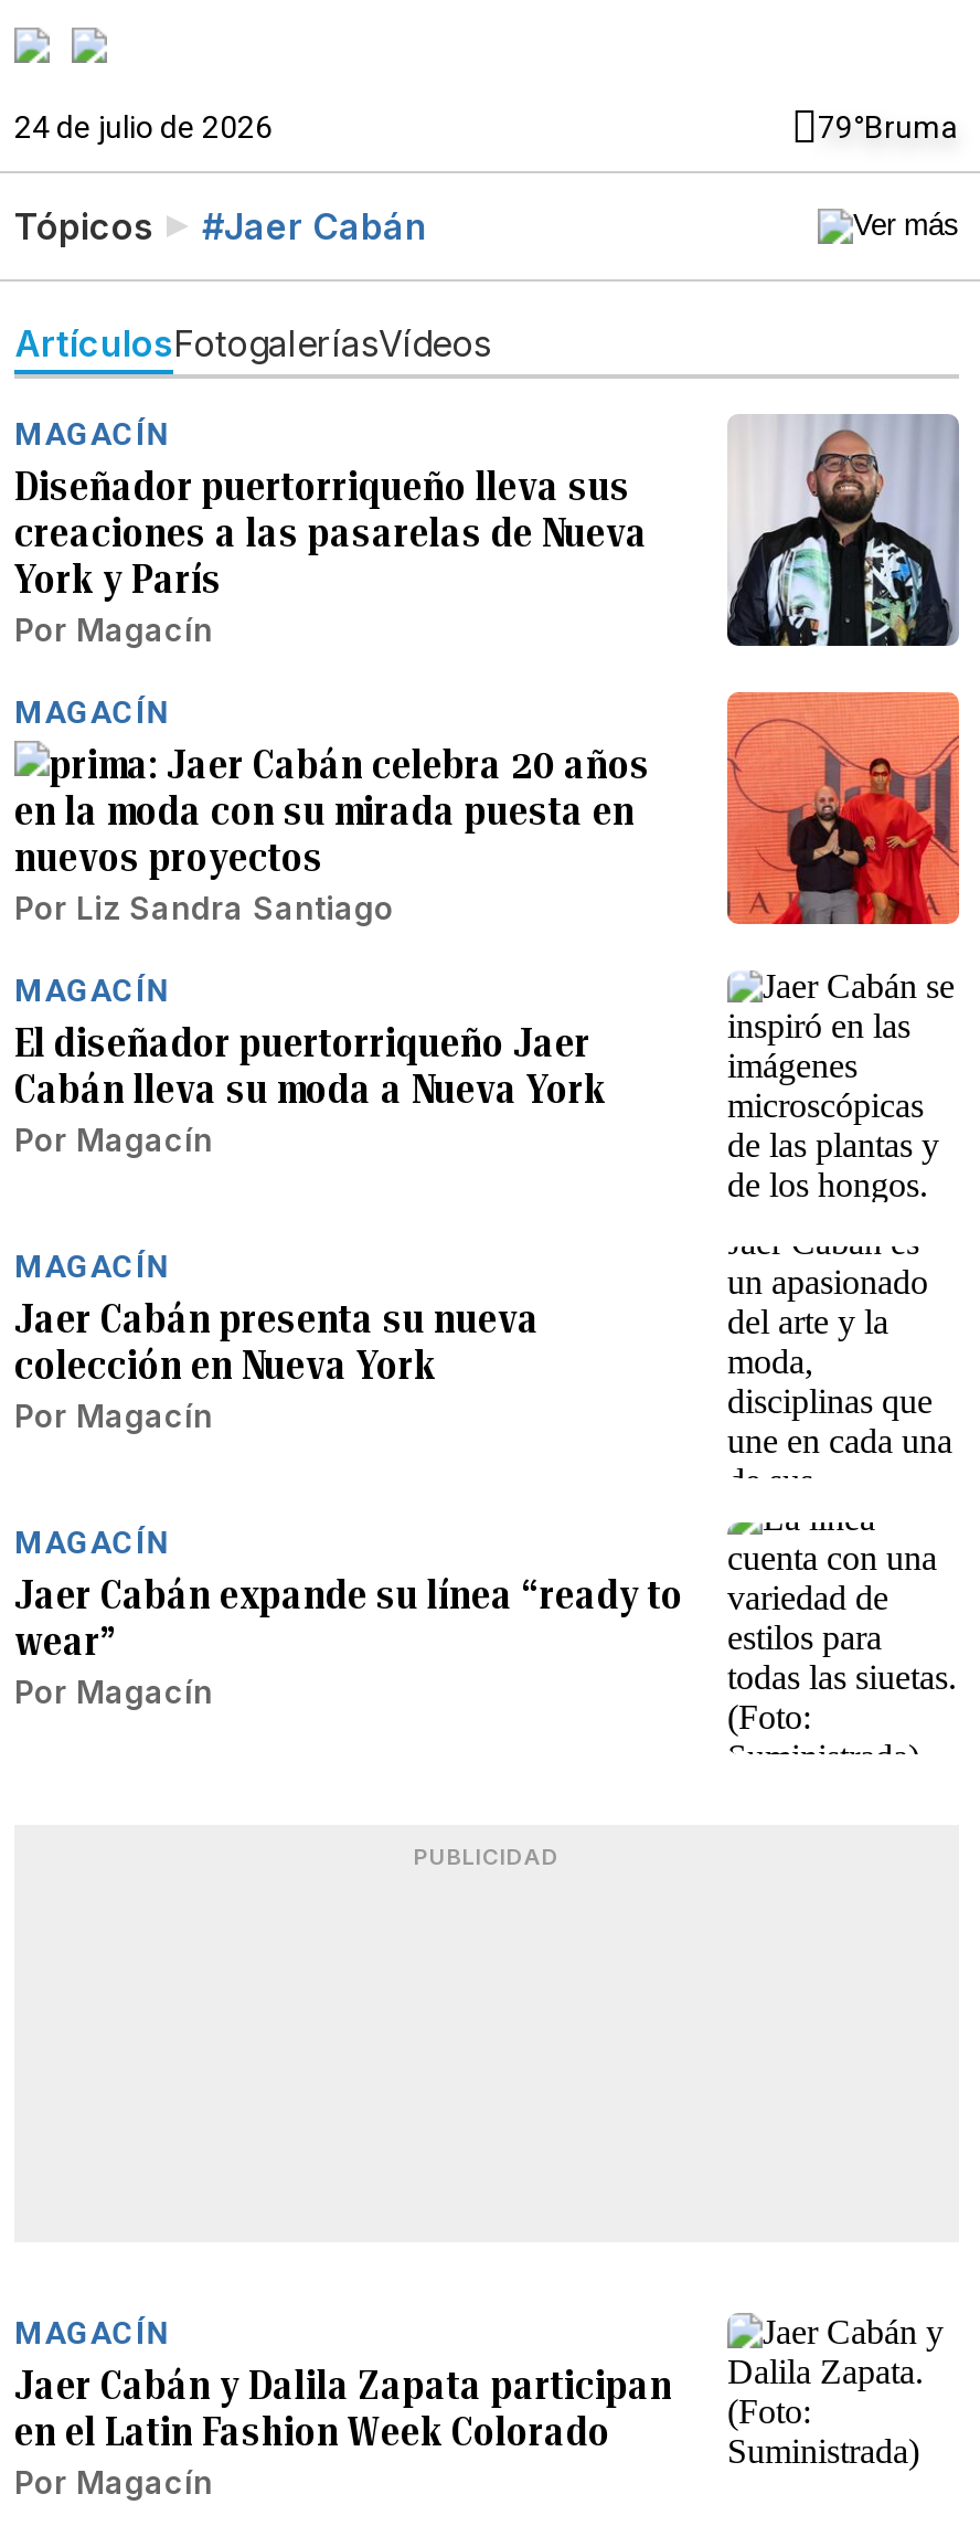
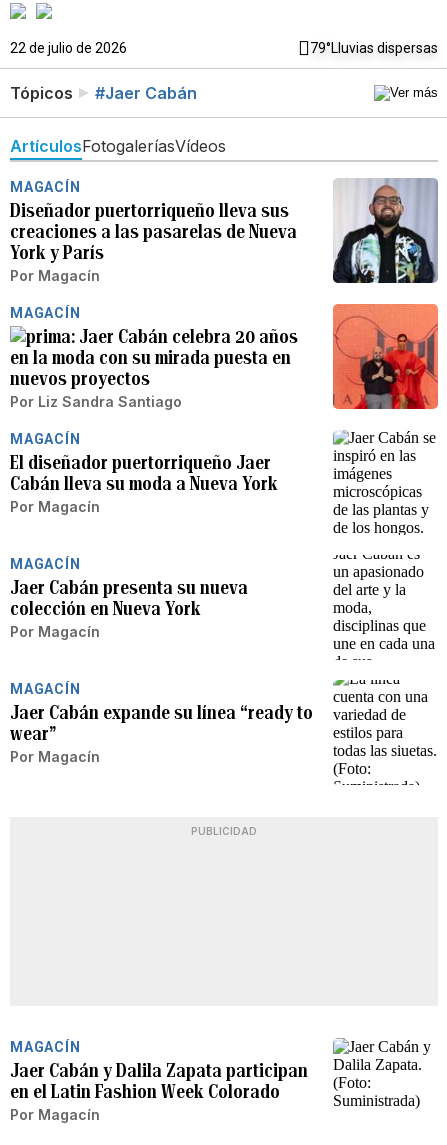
- 24 de julio de 2026
- 79°Bruma
+ 22 de julio de 2026
+ 79°Lluvias dispersas
